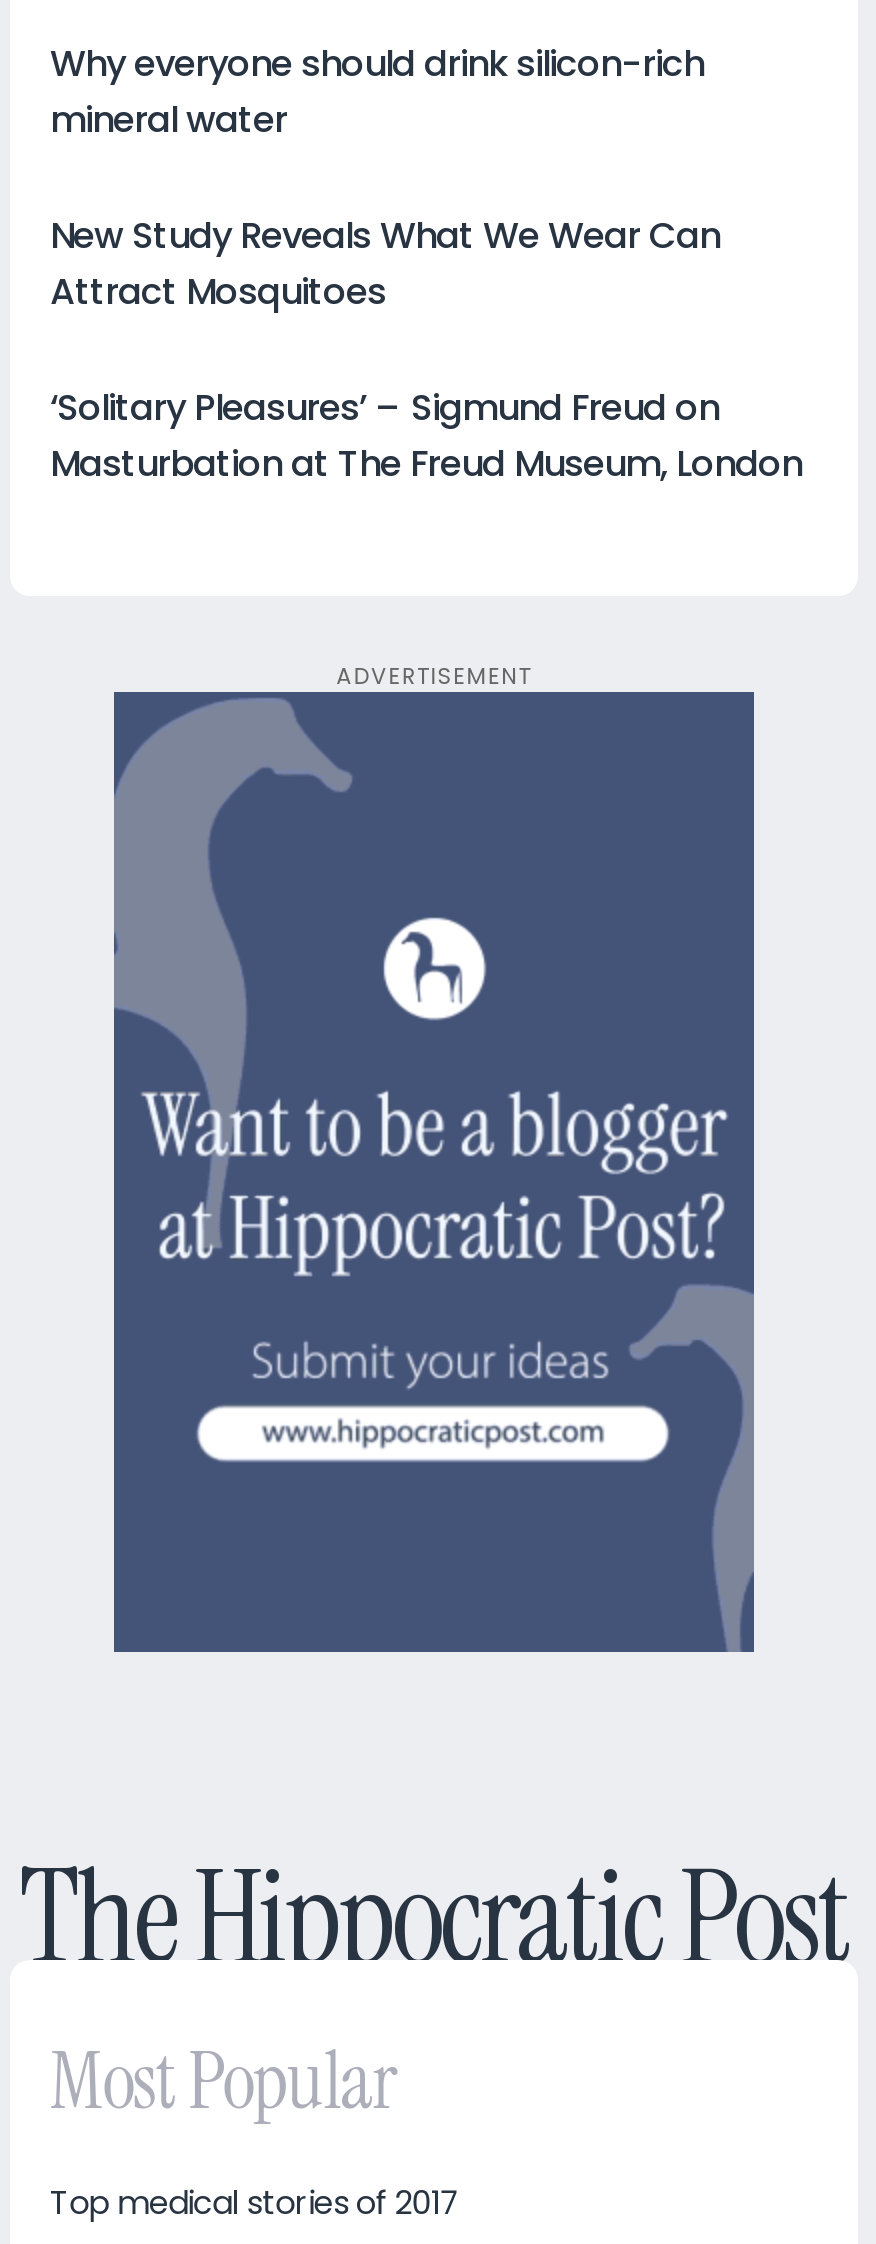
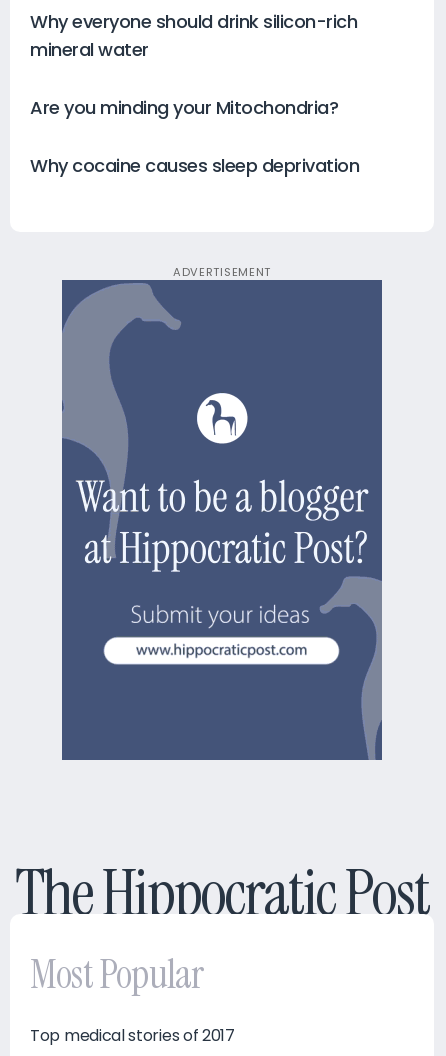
- New Study Reveals What We Wear Can
- Attract Mosquitoes
+ Are you minding your Mitochondria?

- ‘Solitary Pleasures’ – Sigmund Freud on
- Masturbation at The Freud Museum, London
+ Why cocaine causes sleep deprivation
